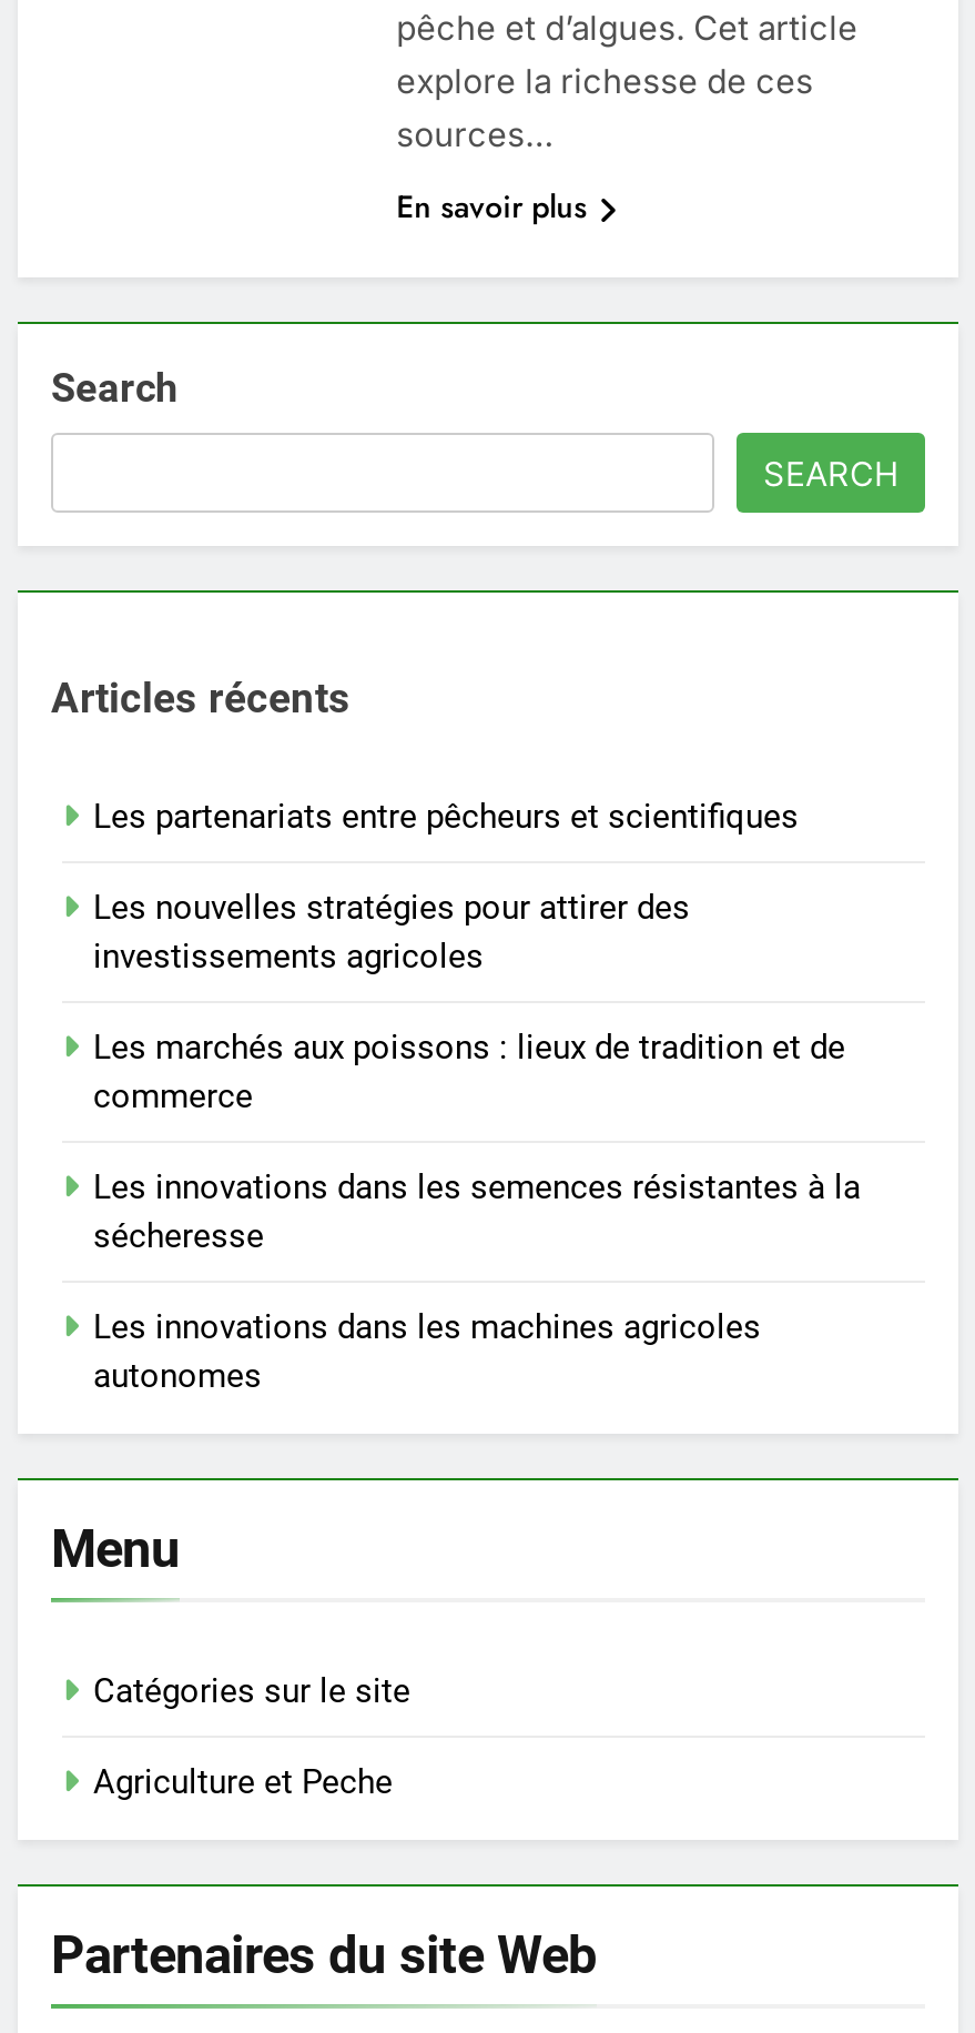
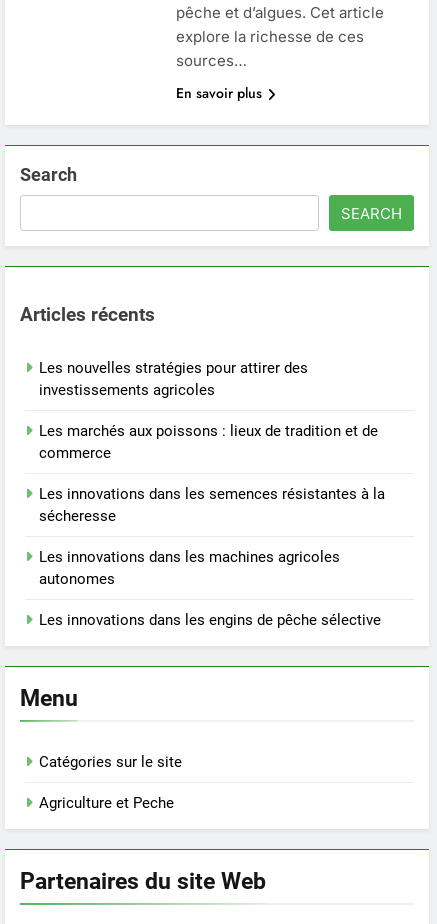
- Les partenariats entre pêcheurs et scientifiques

moved up: Les nouvelles stratégies pour attirer des | investissements agricoles | Les marchés aux poissons : lieux de tradition et de | commerce | Les innovations dans les semences résistantes à la | sécheresse | Les innovations dans les machines agricoles | autonomes

+ Les innovations dans les engins de pêche sélective
